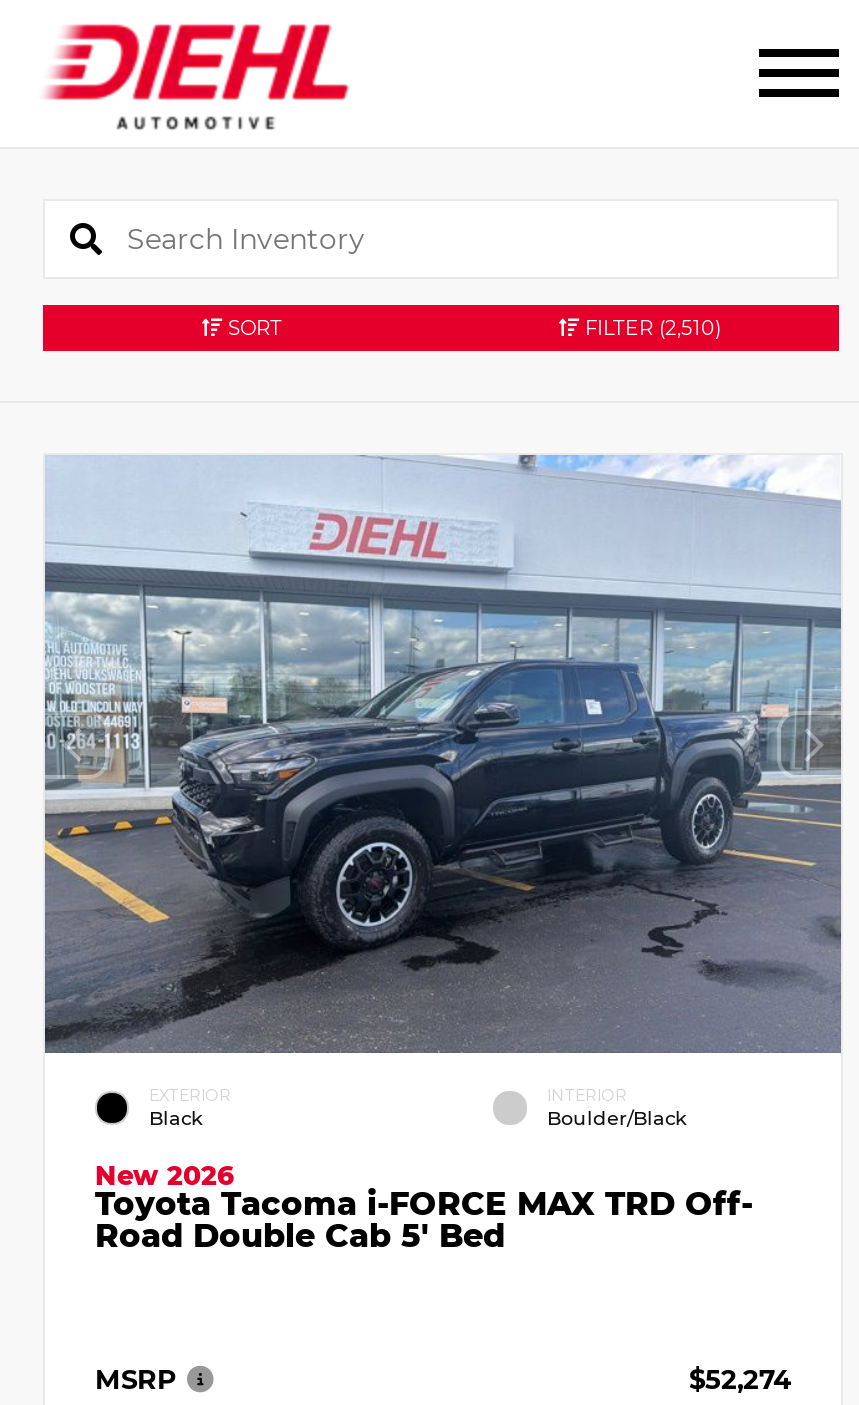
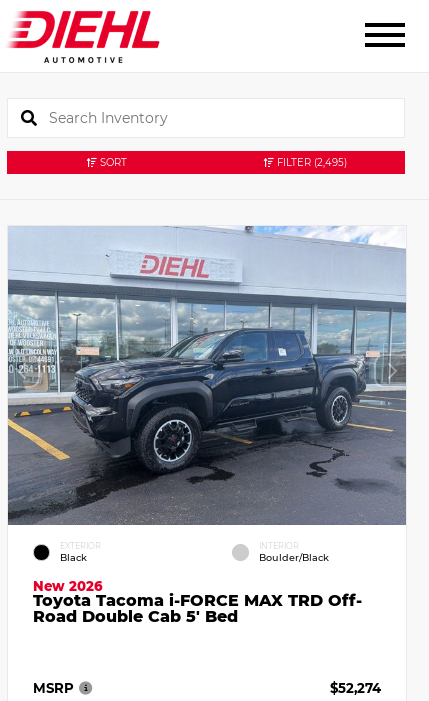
- FILTER (2,510)
+ FILTER (2,495)
